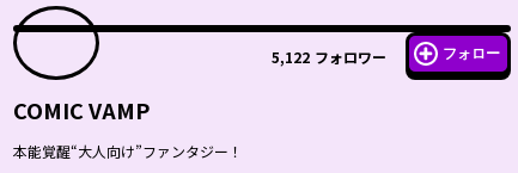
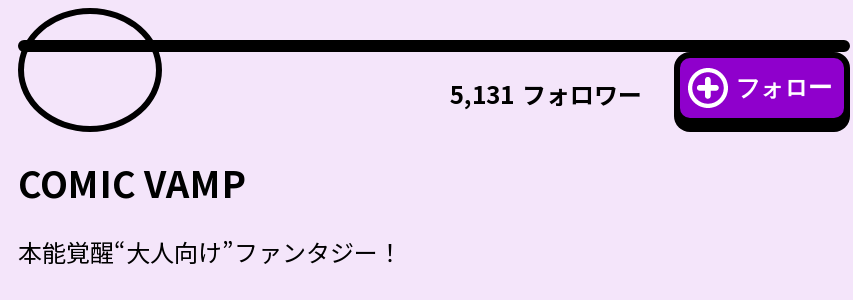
- 5,122 フォロワー
+ 5,131 フォロワー
